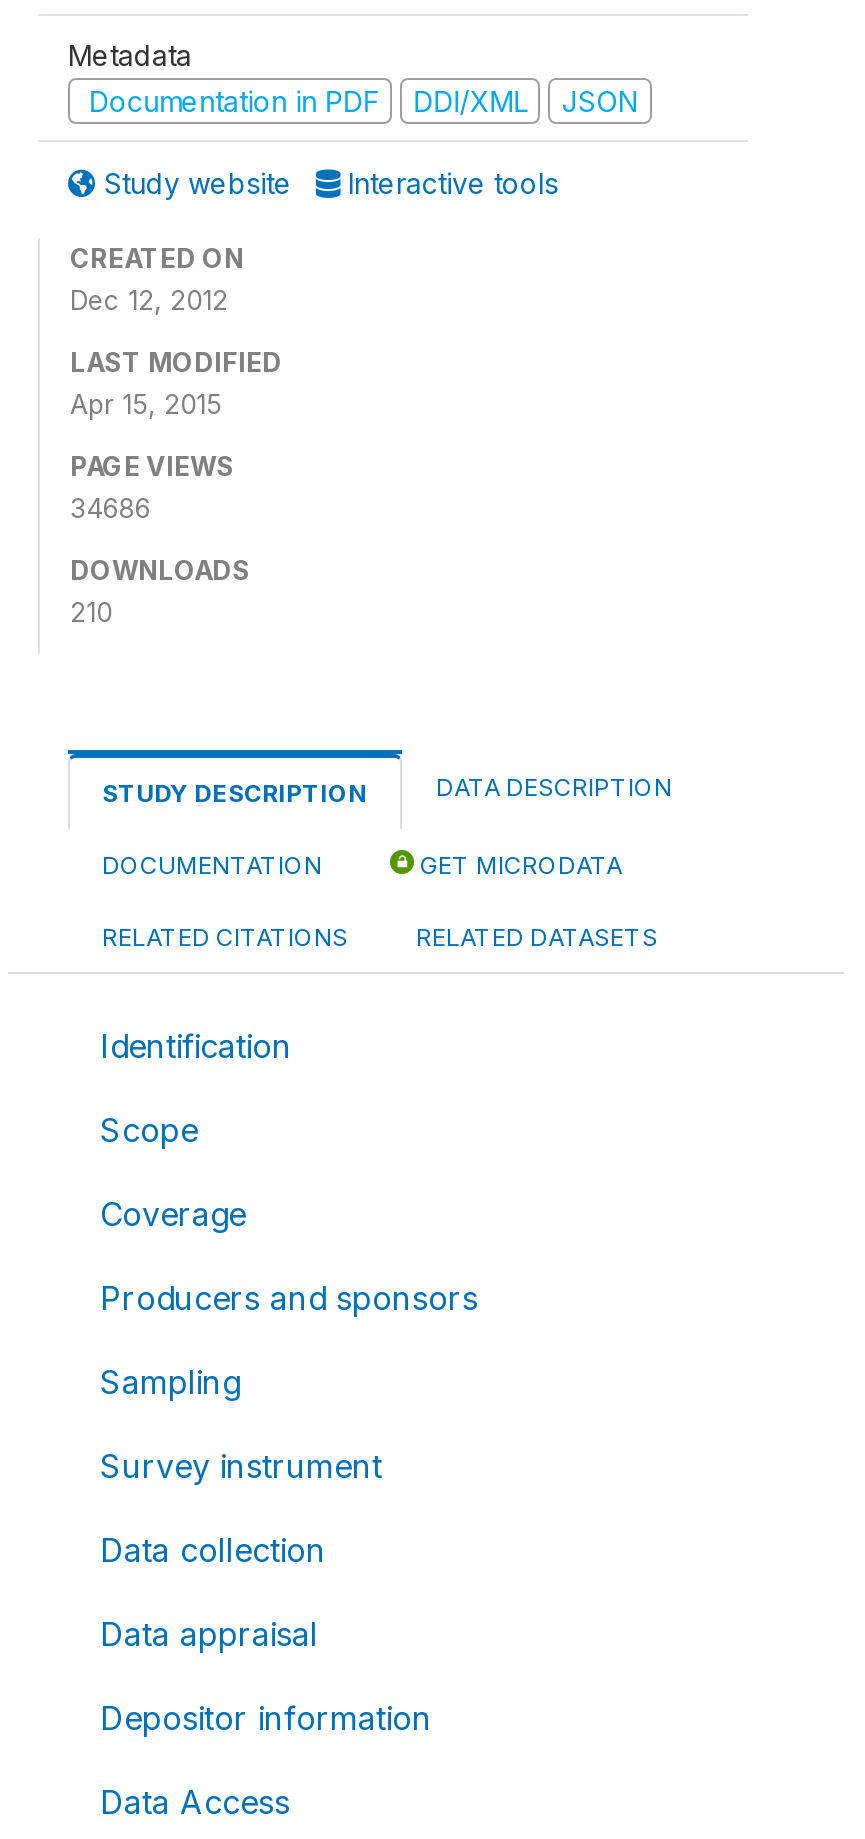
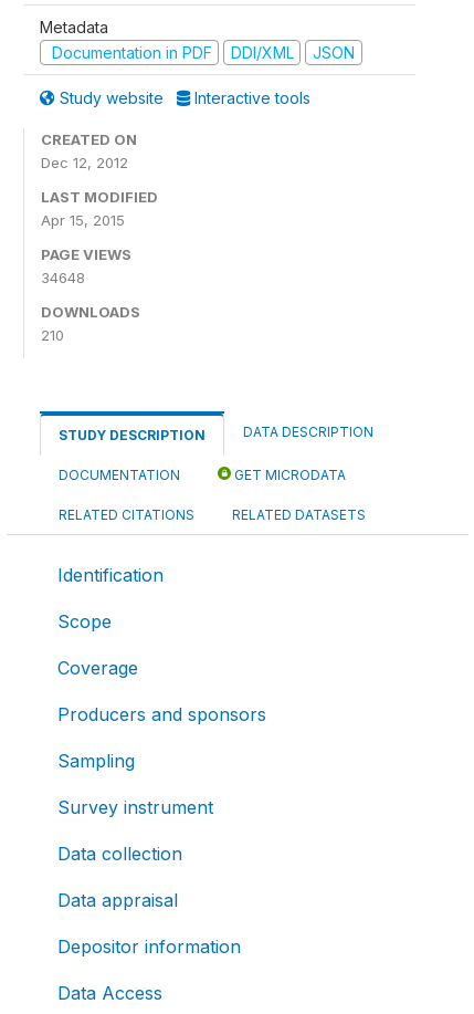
- 34686
+ 34648
